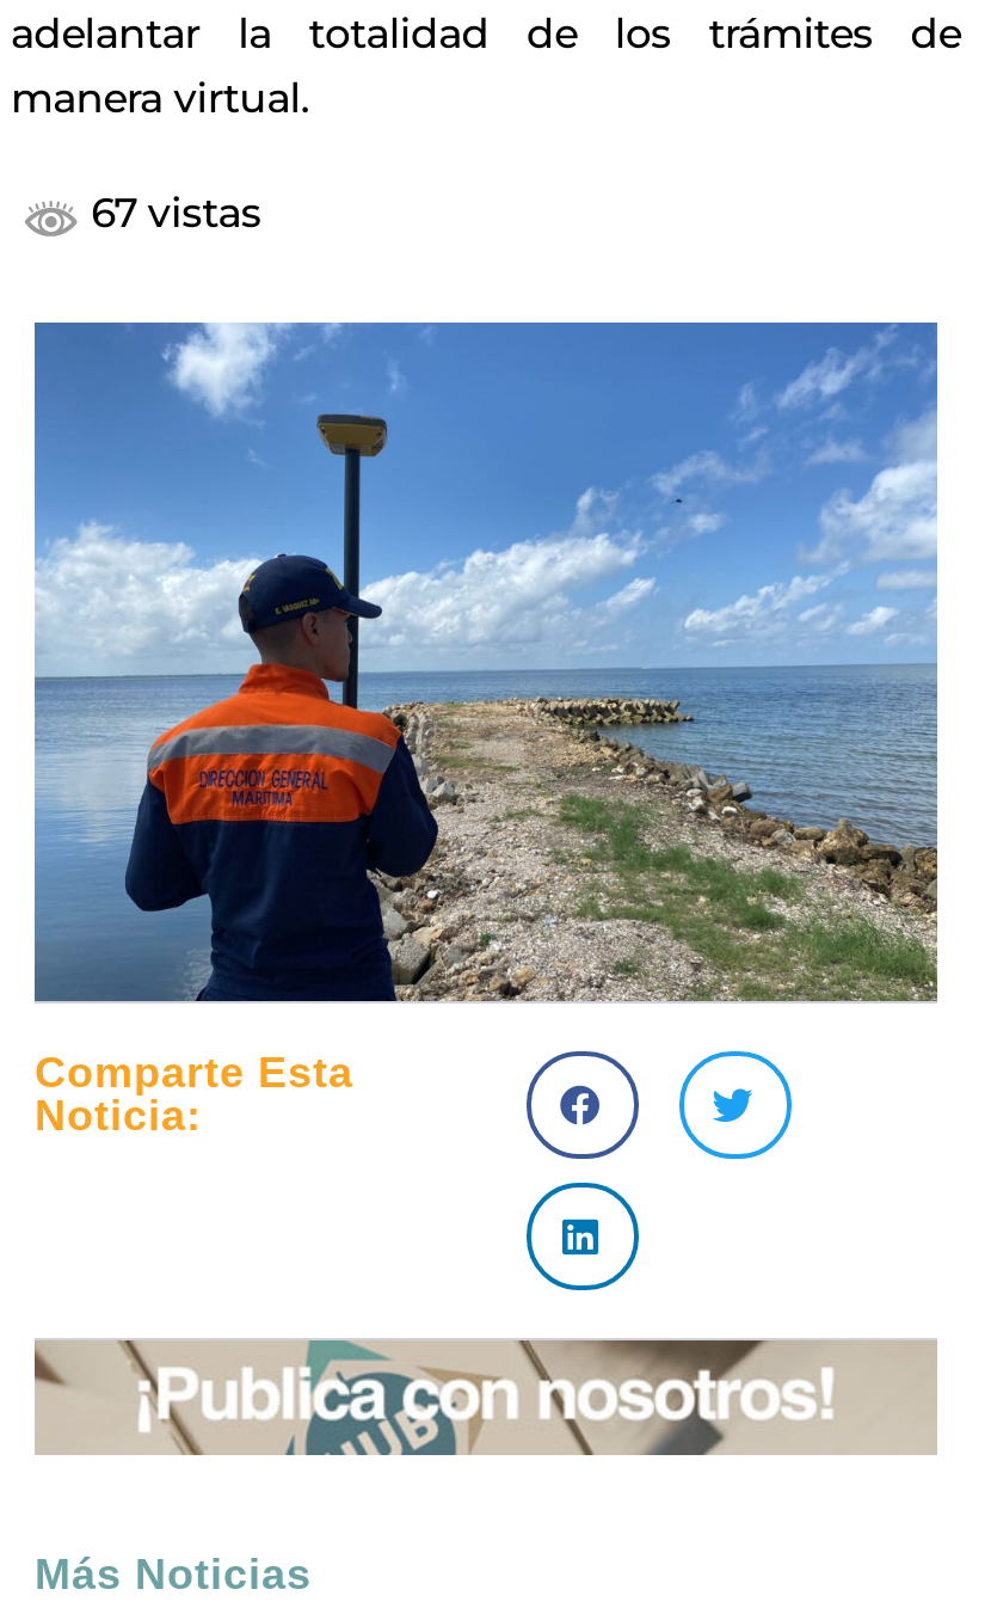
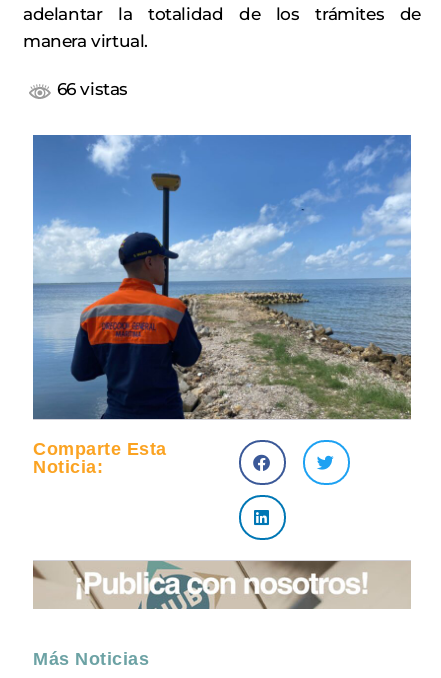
- 67 vistas
+ 66 vistas
